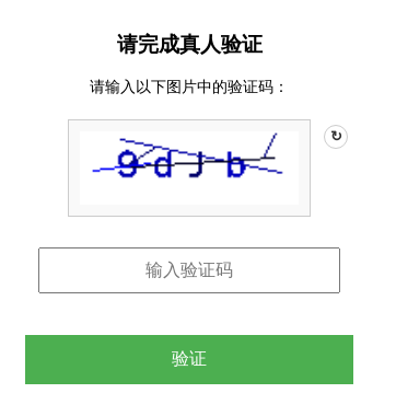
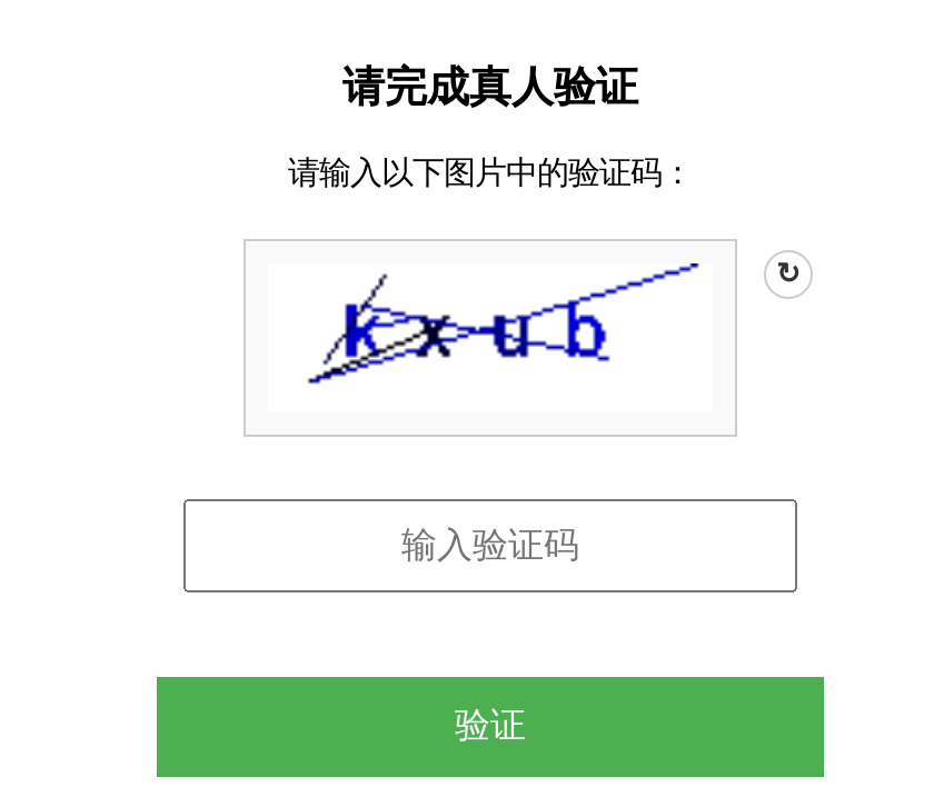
- [image]
+ [image]
